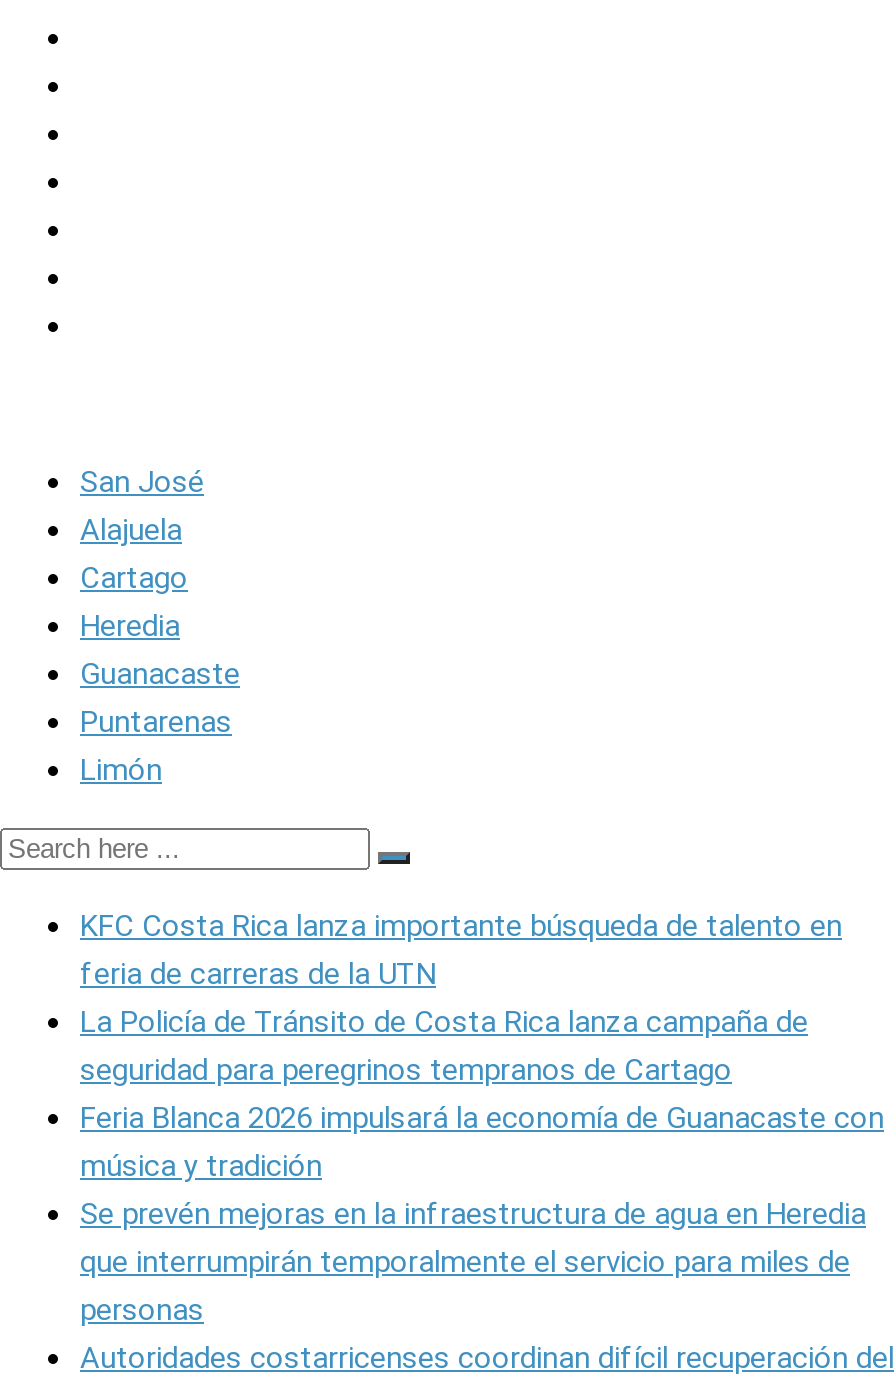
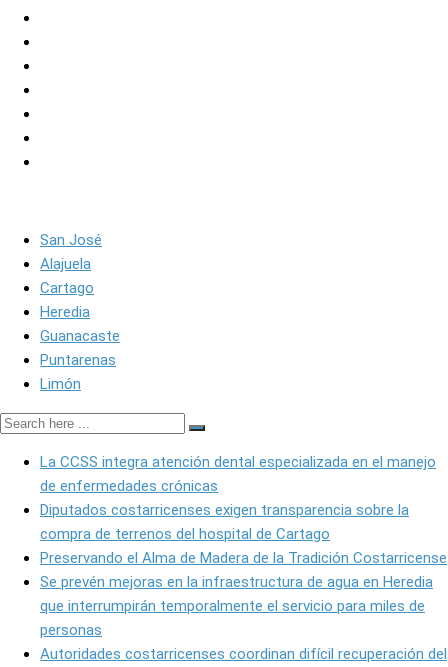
- KFC Costa Rica lanza importante búsqueda de talento en
- feria de carreras de la UTN
- La Policía de Tránsito de Costa Rica lanza campaña de
- seguridad para peregrinos tempranos de Cartago
- Feria Blanca 2026 impulsará la economía de Guanacaste con
- música y tradición
+ La CCSS integra atención dental especializada en el manejo
+ de enfermedades crónicas
+ Diputados costarricenses exigen transparencia sobre la
+ compra de terrenos del hospital de Cartago
+ Preservando el Alma de Madera de la Tradición Costarricense
